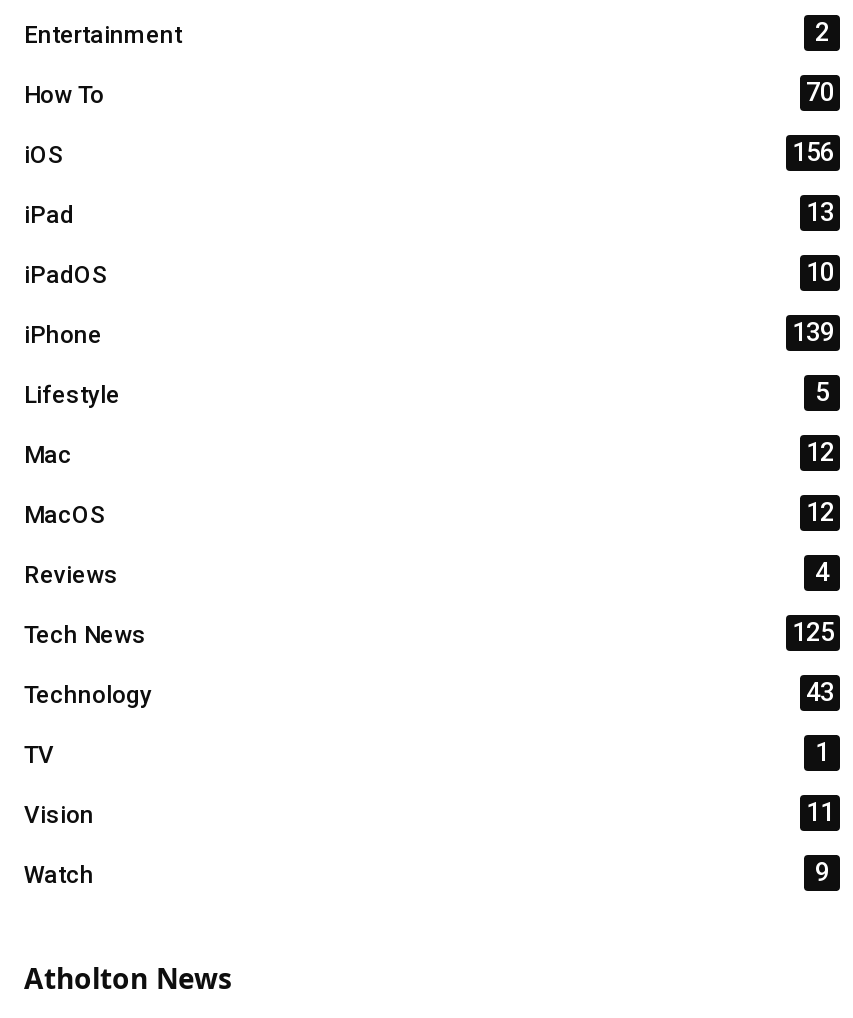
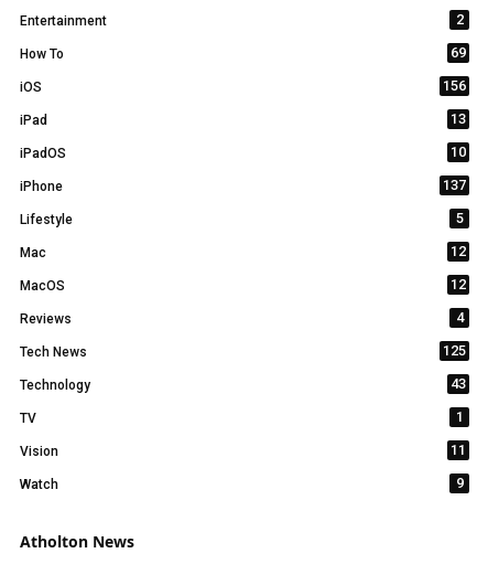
- 70
+ 69

- 139
+ 137
